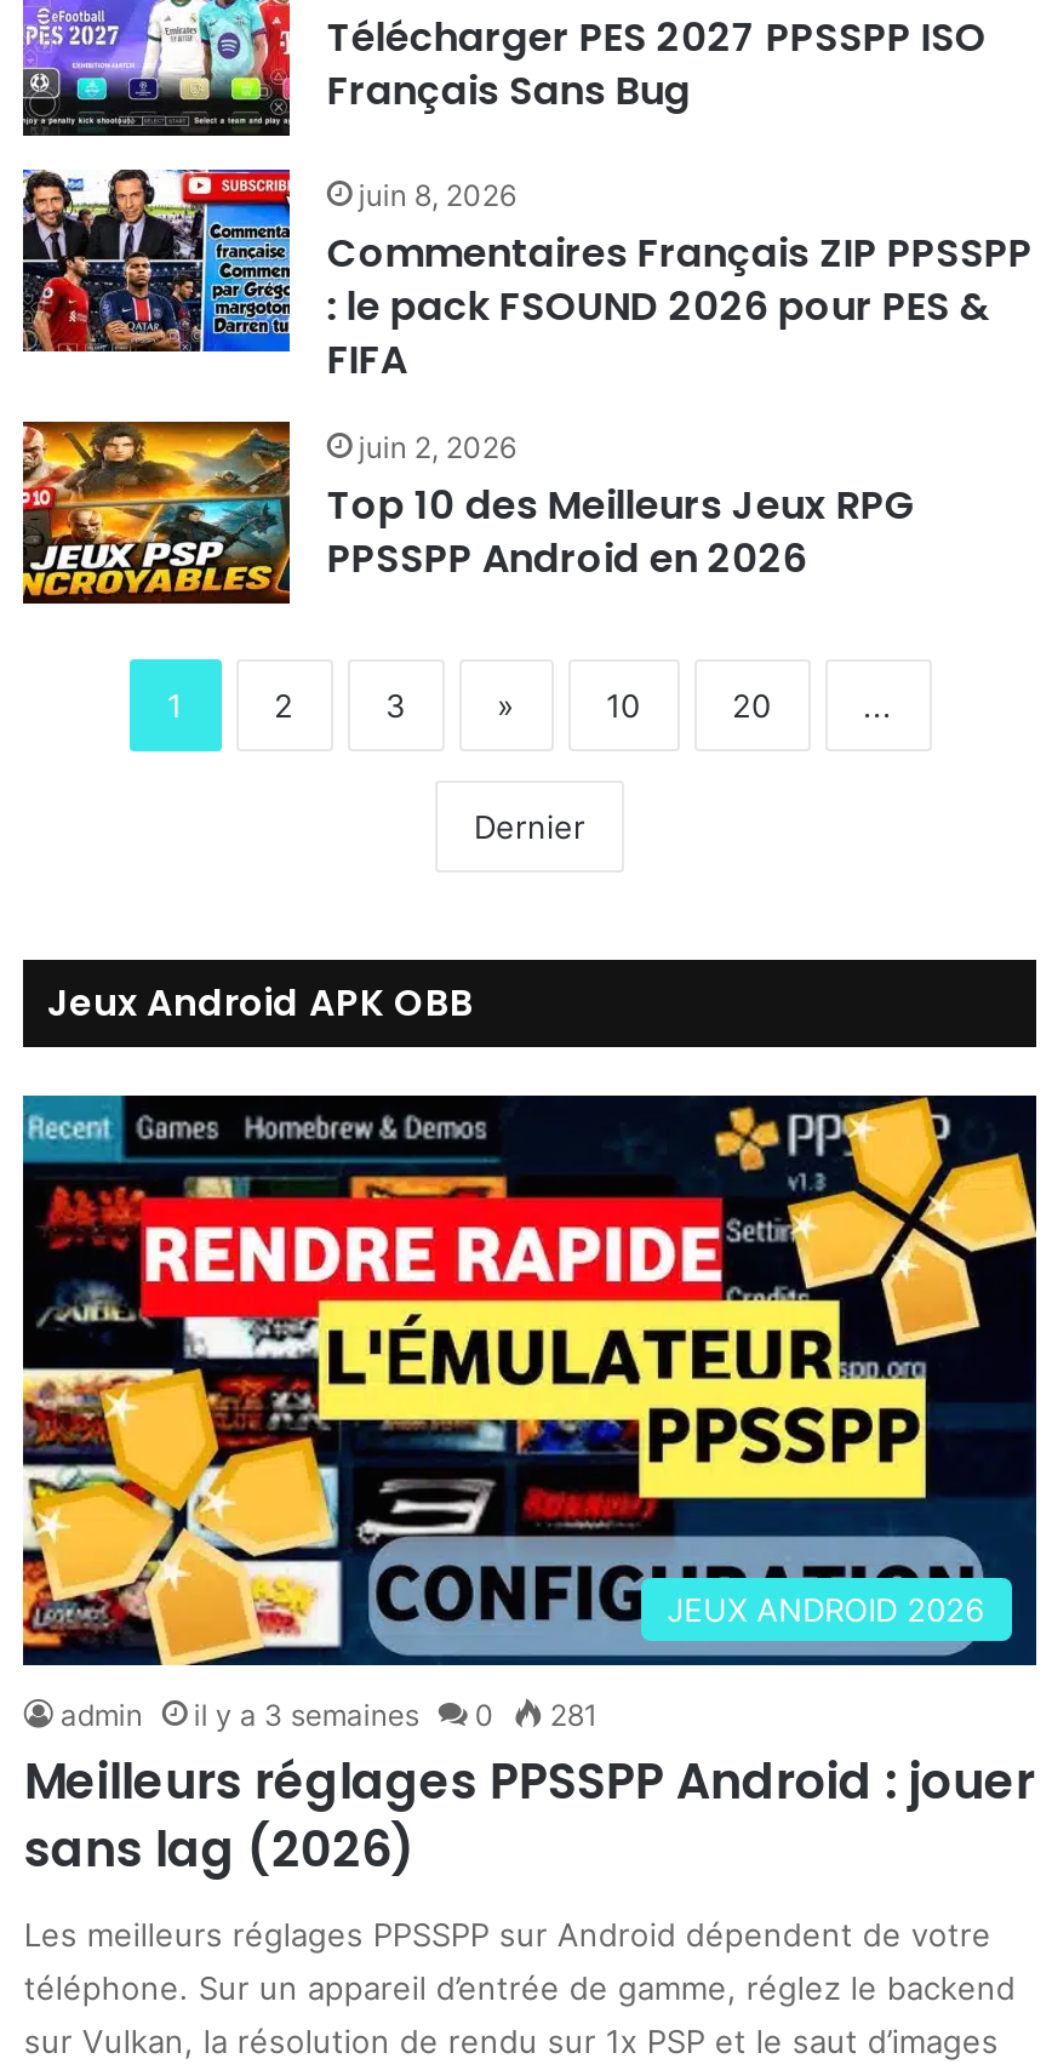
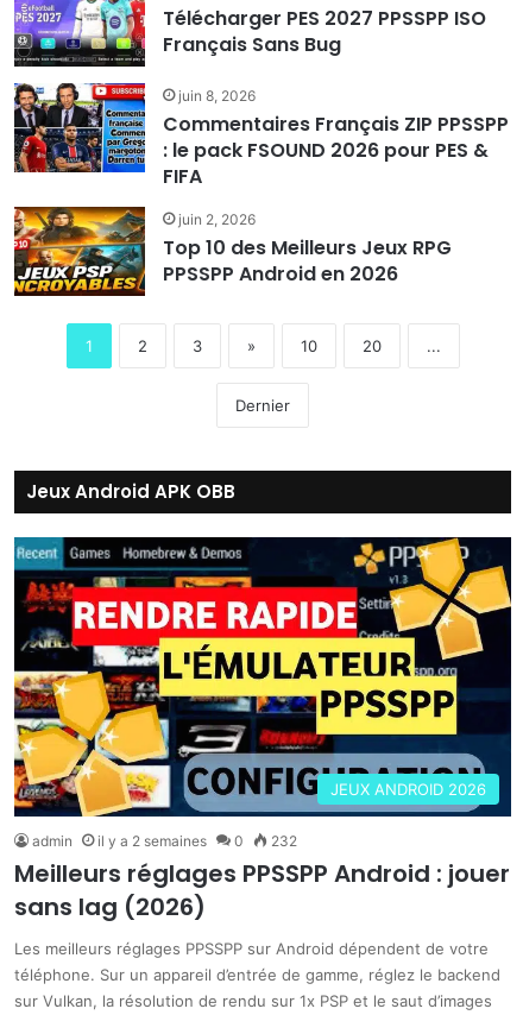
- il y a 3 semaines
+ il y a 2 semaines

- 281
+ 232
